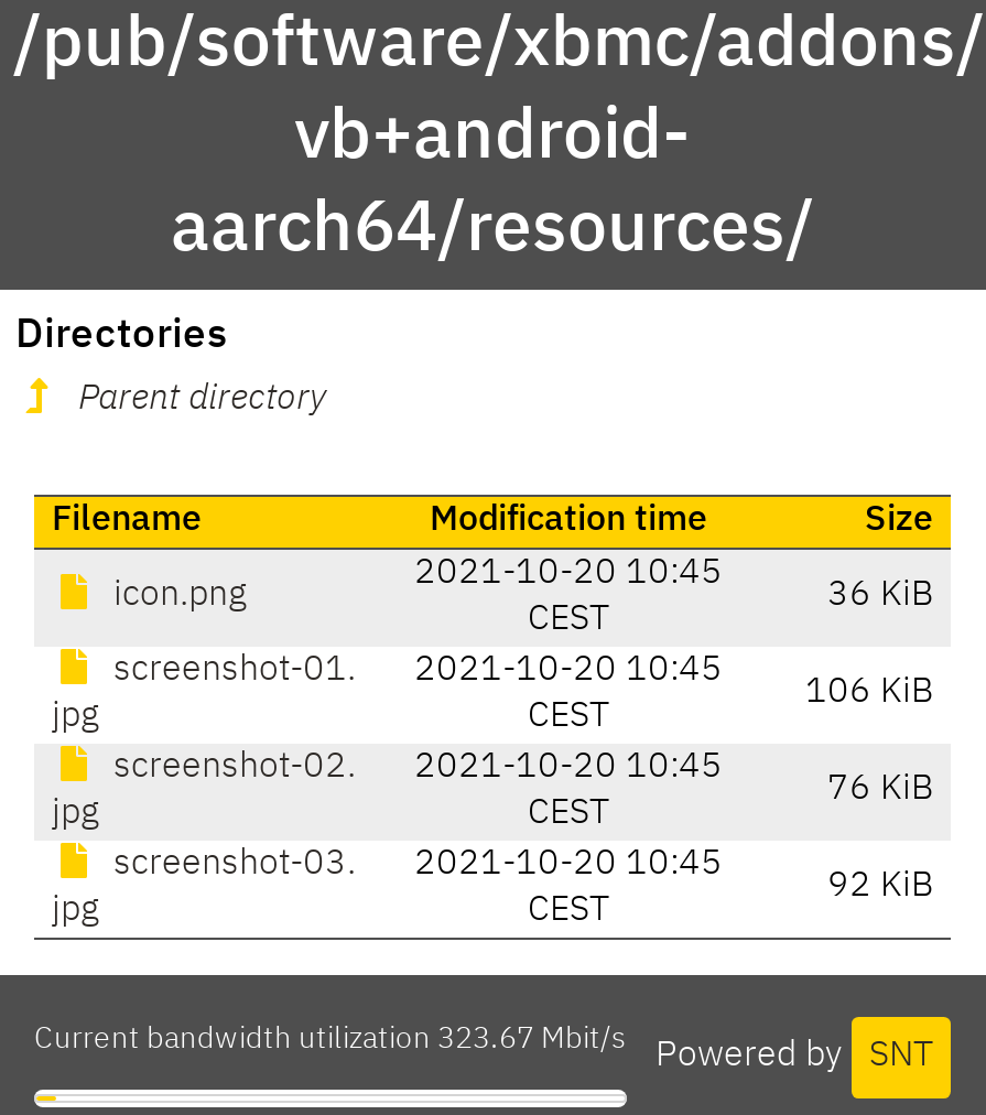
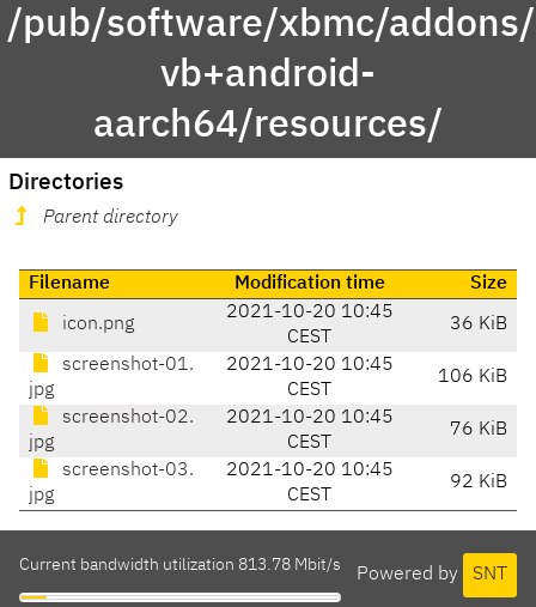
- Current bandwidth utilization 323.67 Mbit/s
+ Current bandwidth utilization 813.78 Mbit/s
